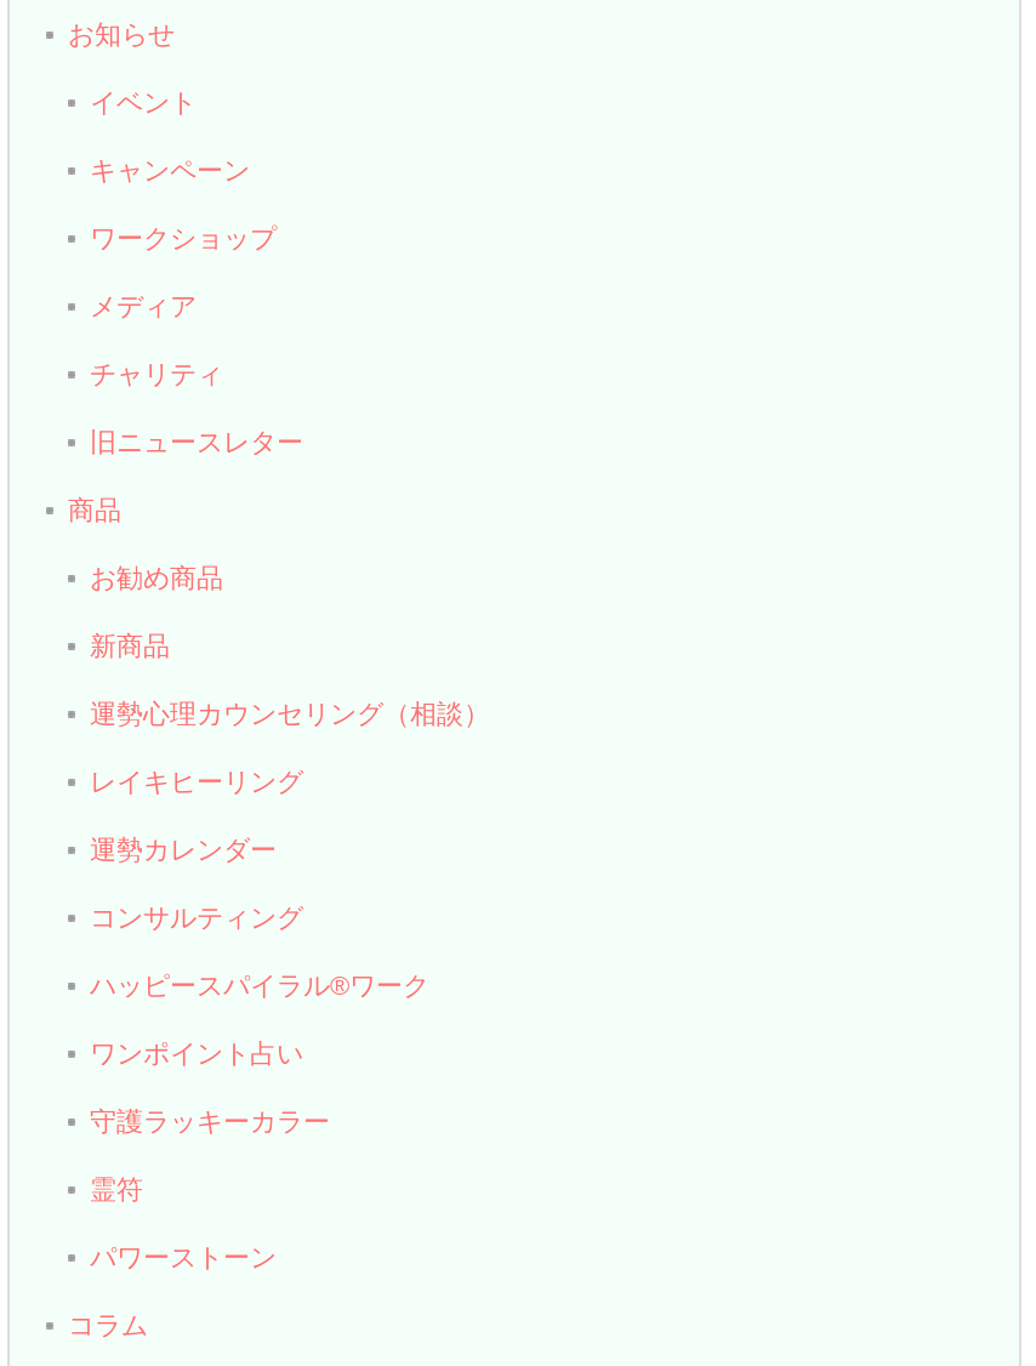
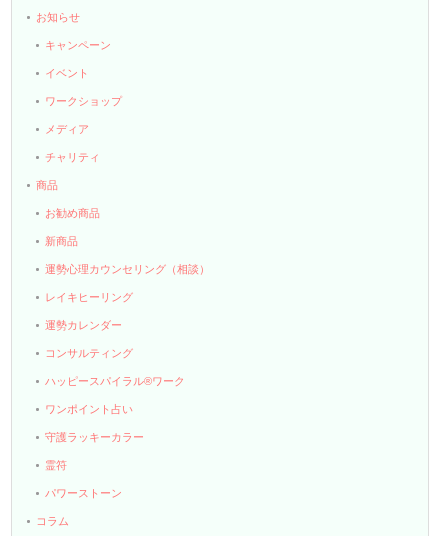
moved down: イベント

- 旧ニュースレター
